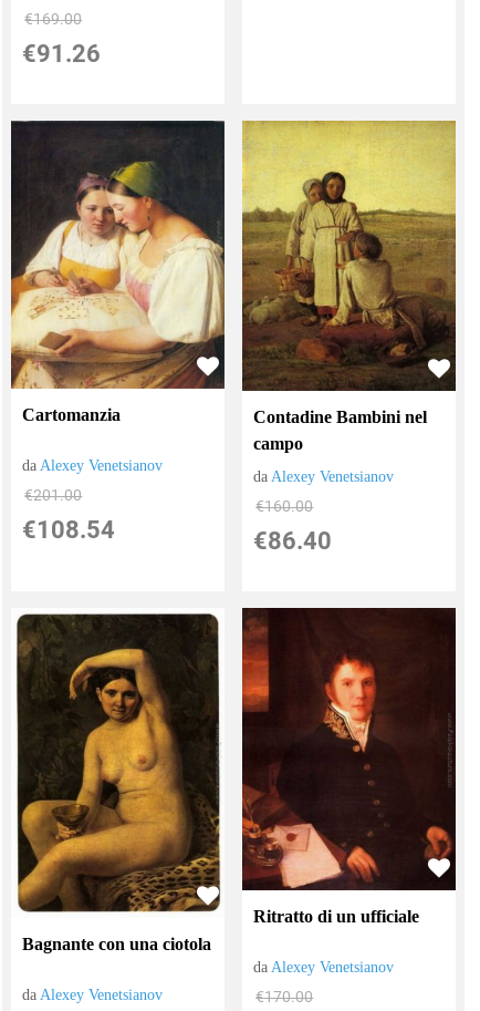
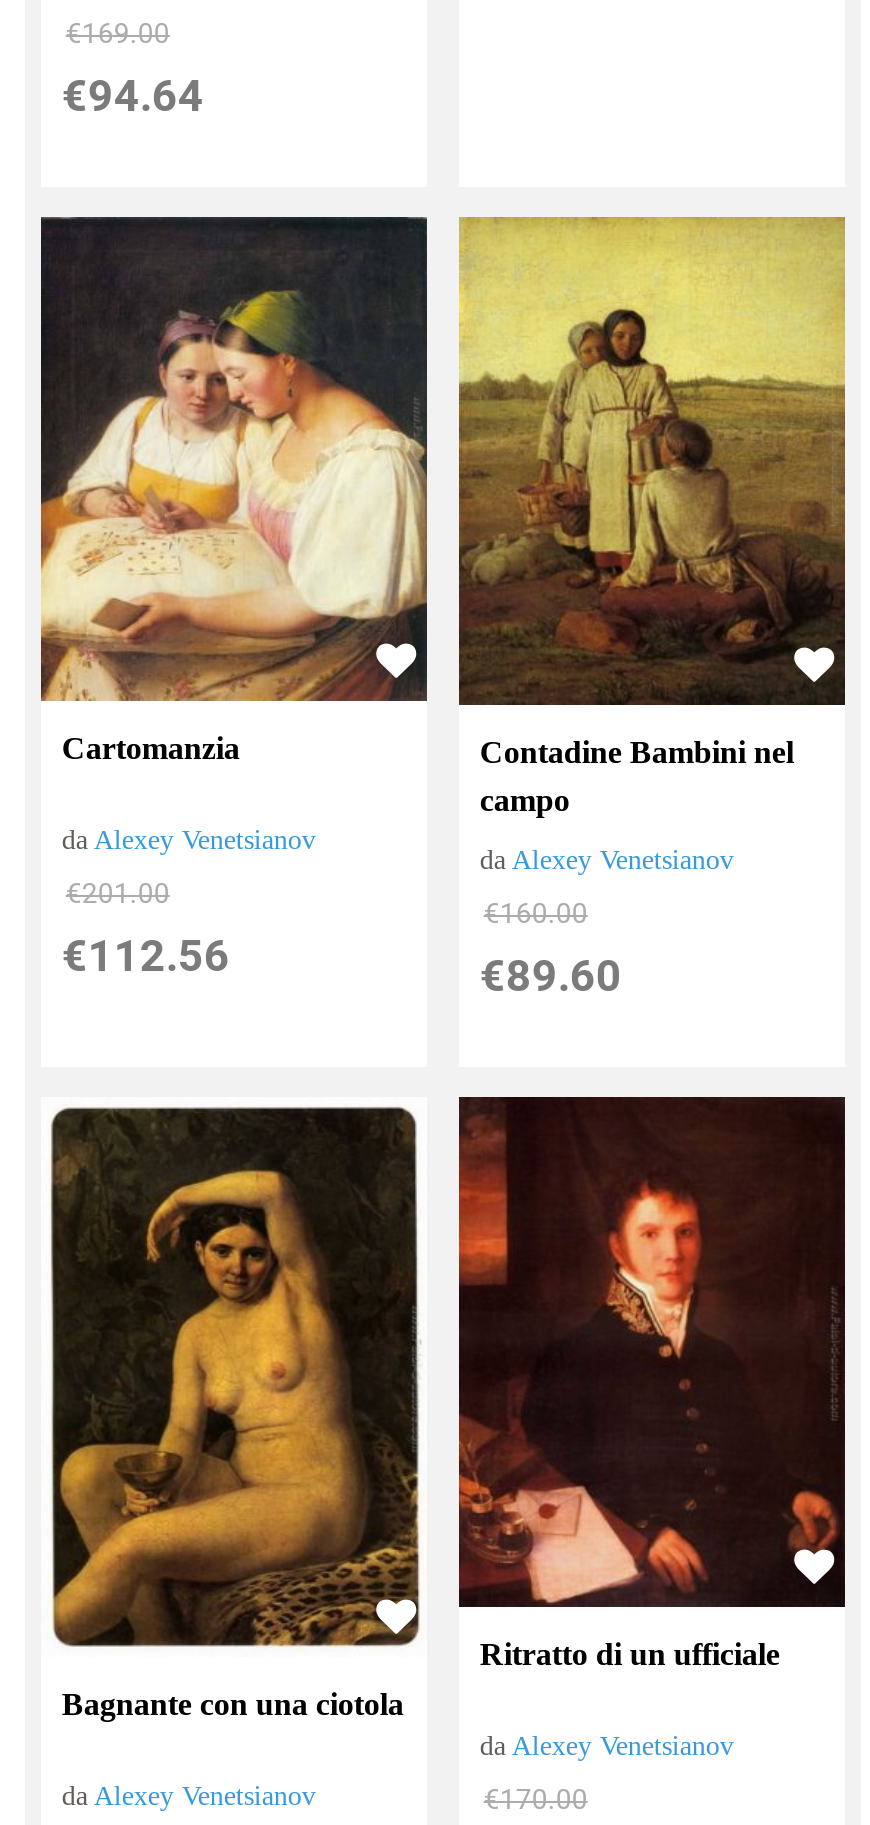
- €91.26
+ €94.64

- €108.54
+ €112.56

- €86.40
+ €89.60
